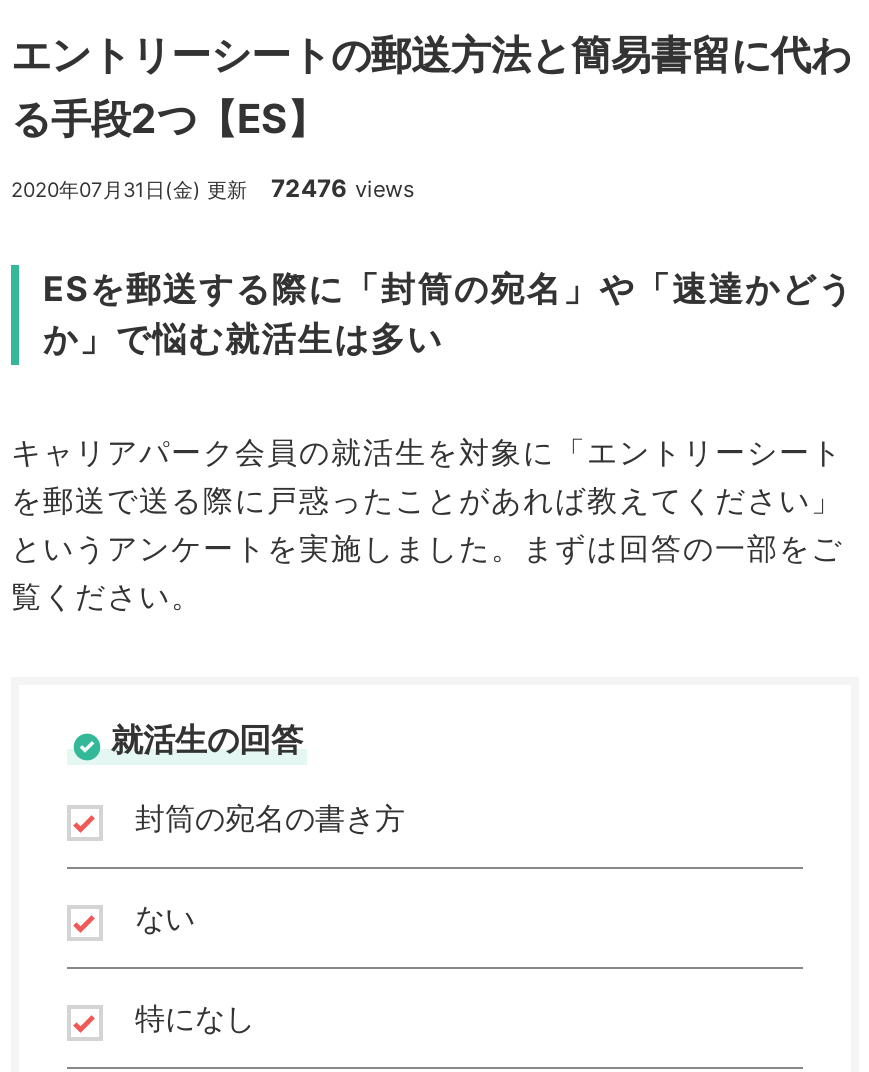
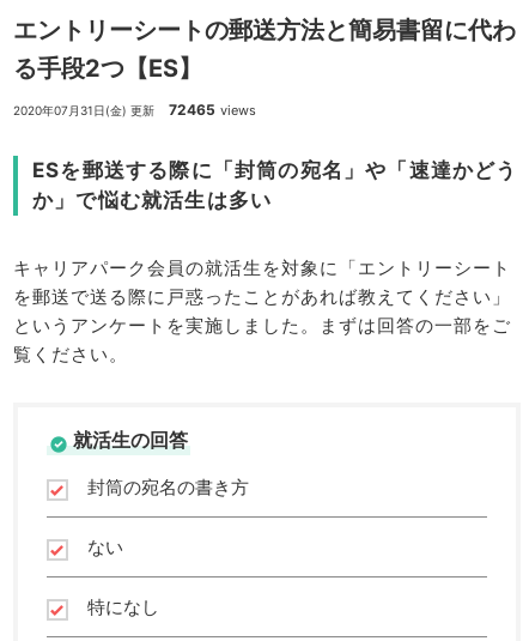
- 2020年07月31日(金) 更新 72476 views
+ 2020年07月31日(金) 更新 72465 views
